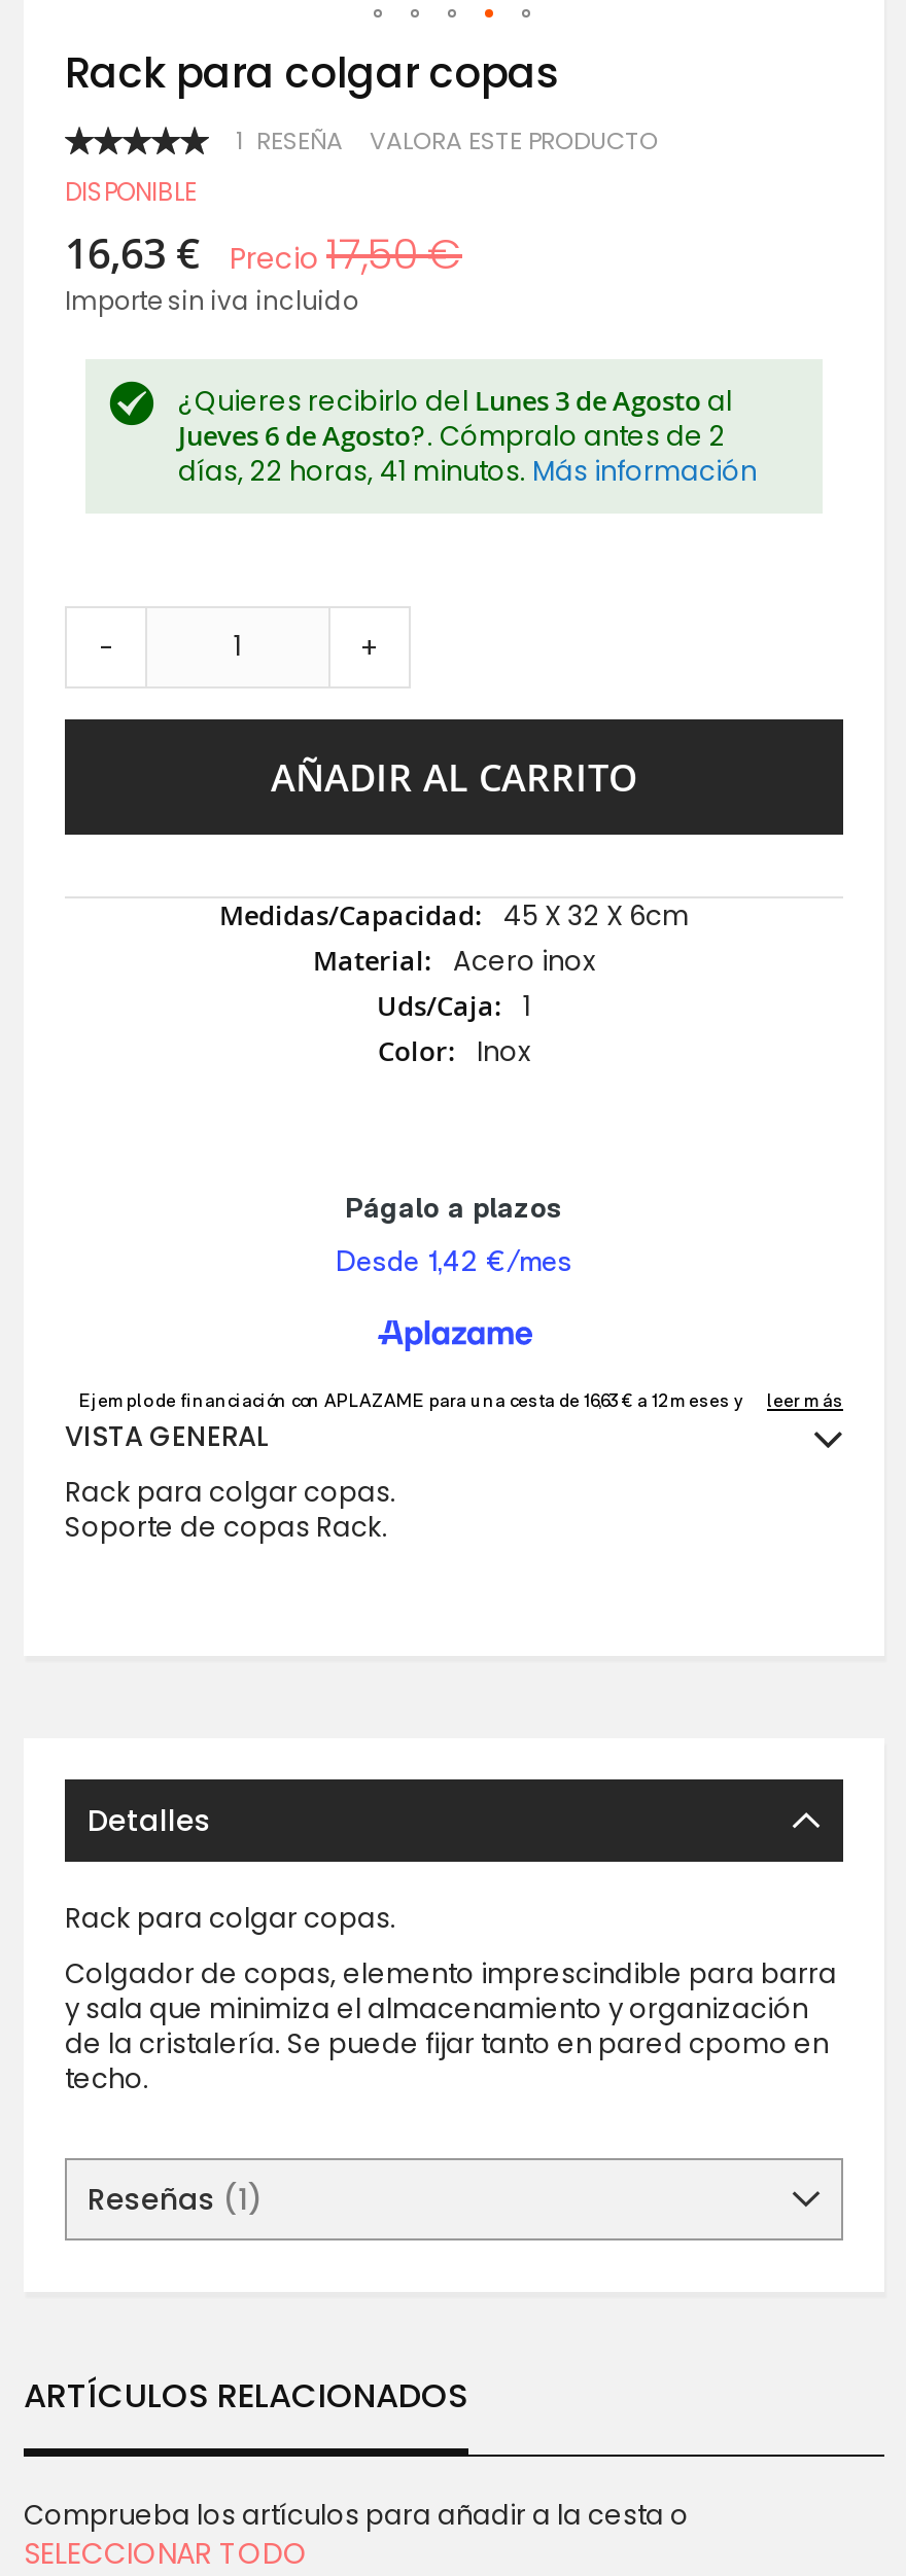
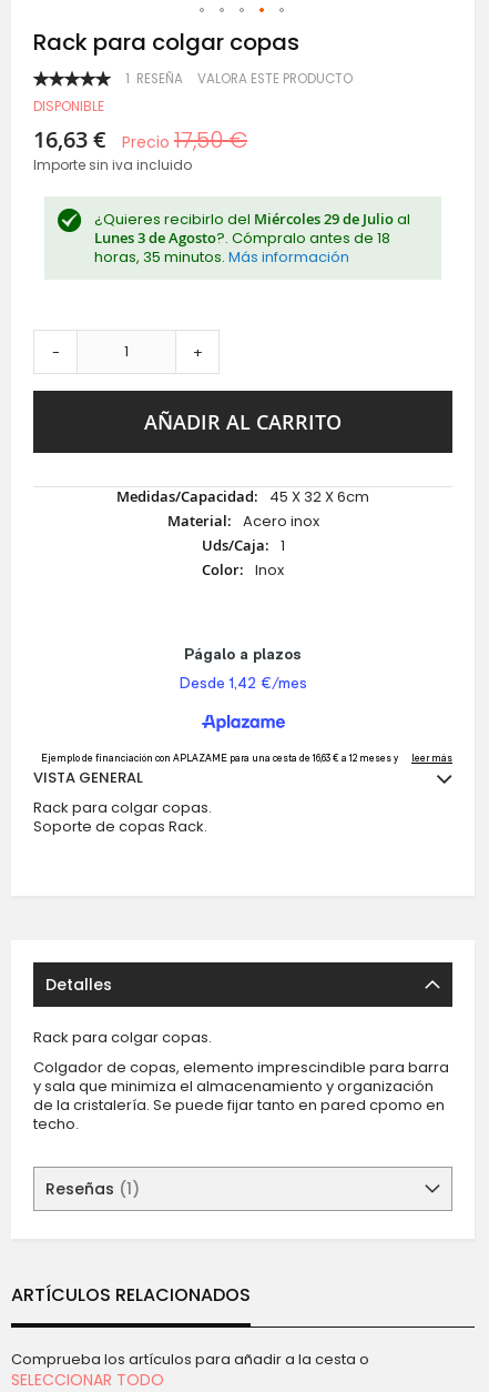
- ¿Quieres recibirlo del Lunes 3 de Agosto al
- Jueves 6 de Agosto?. Cómpralo antes de 2
- días, 22 horas, 41 minutos. Más información
+ ¿Quieres recibirlo del Miércoles 29 de Julio al
+ Lunes 3 de Agosto?. Cómpralo antes de 18
+ horas, 35 minutos. Más información
